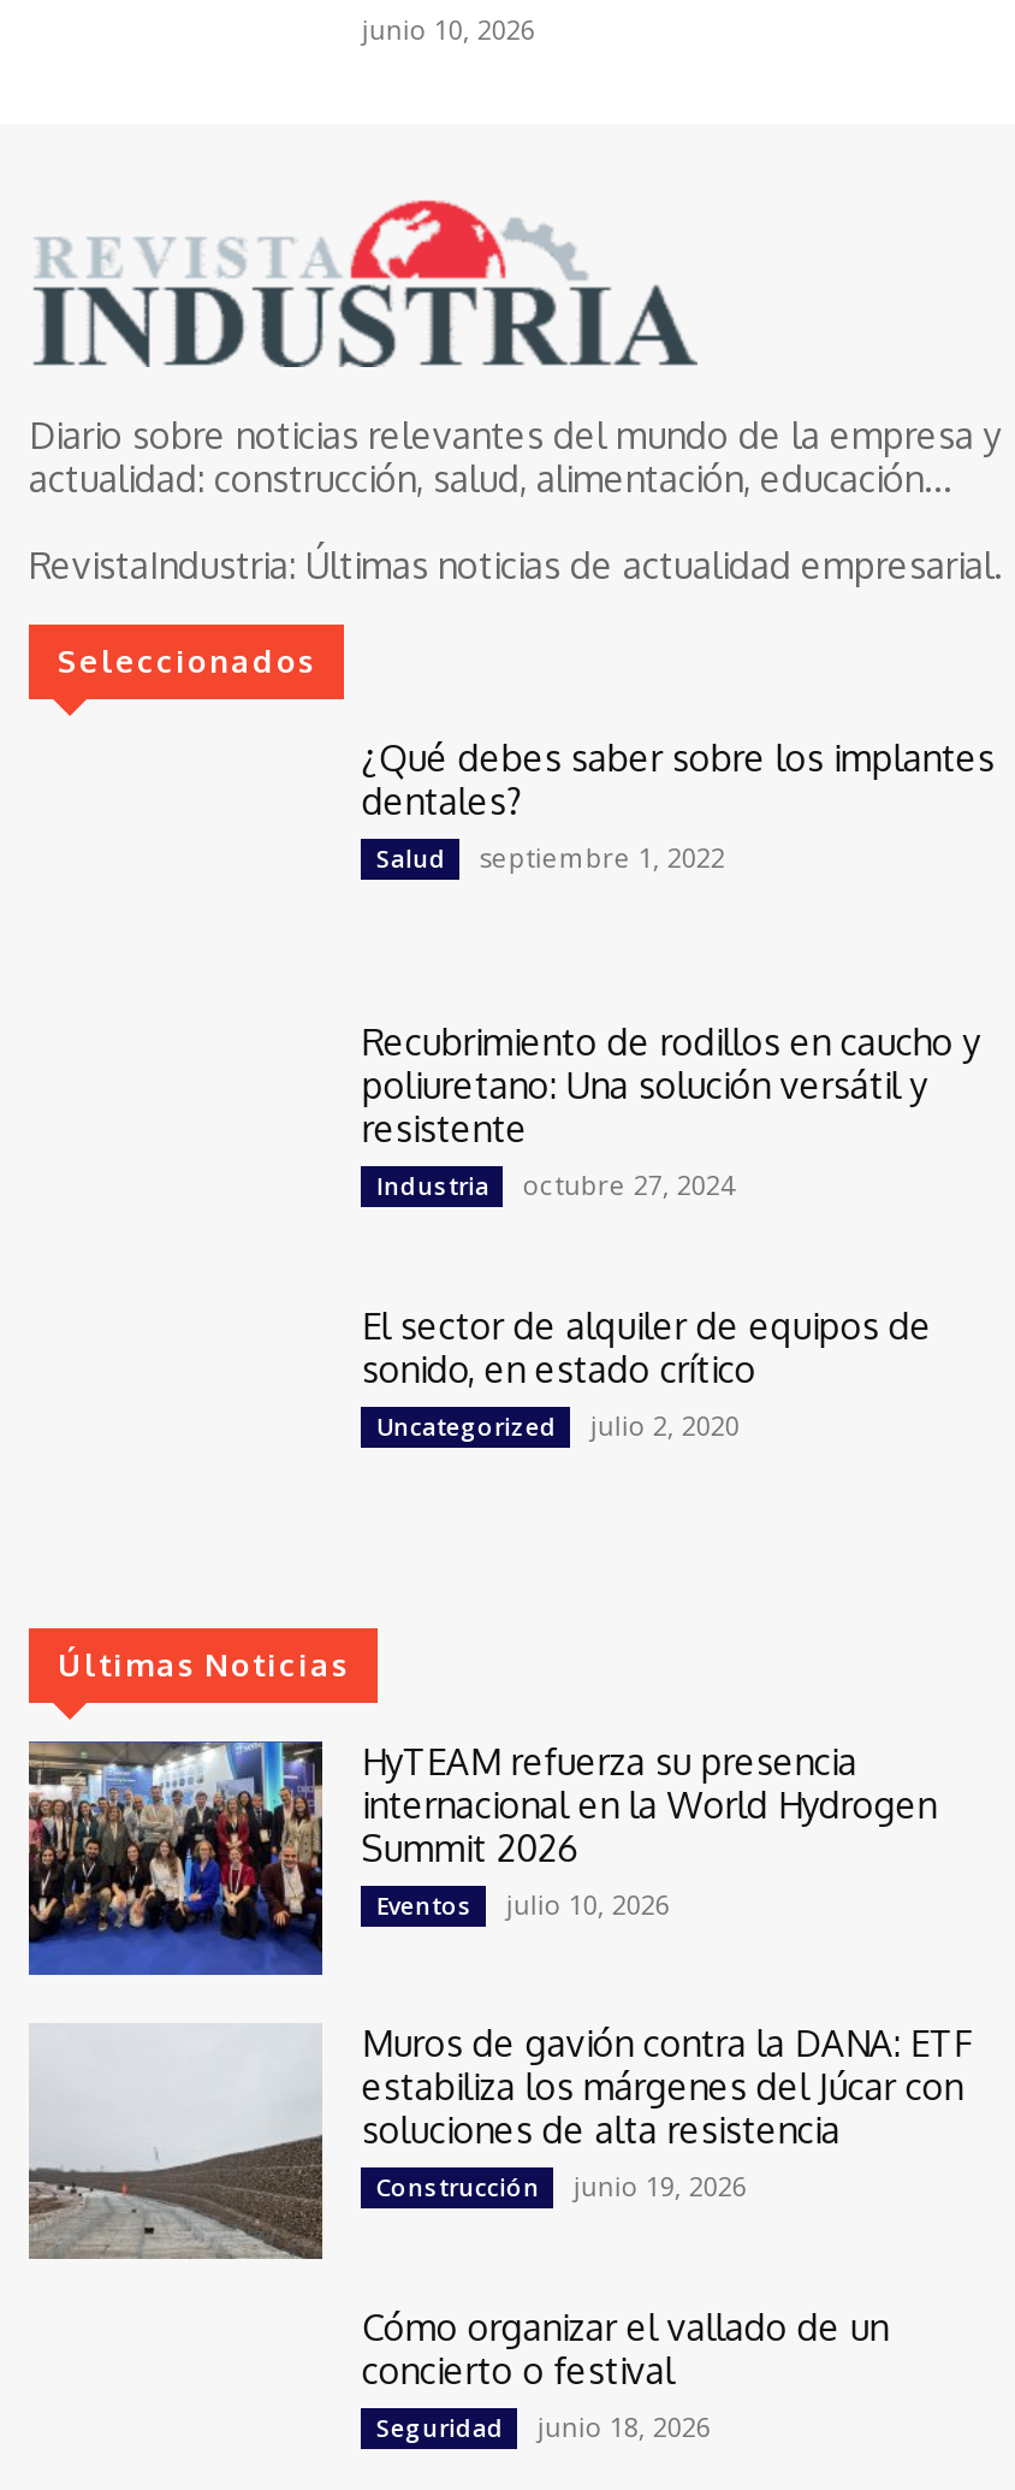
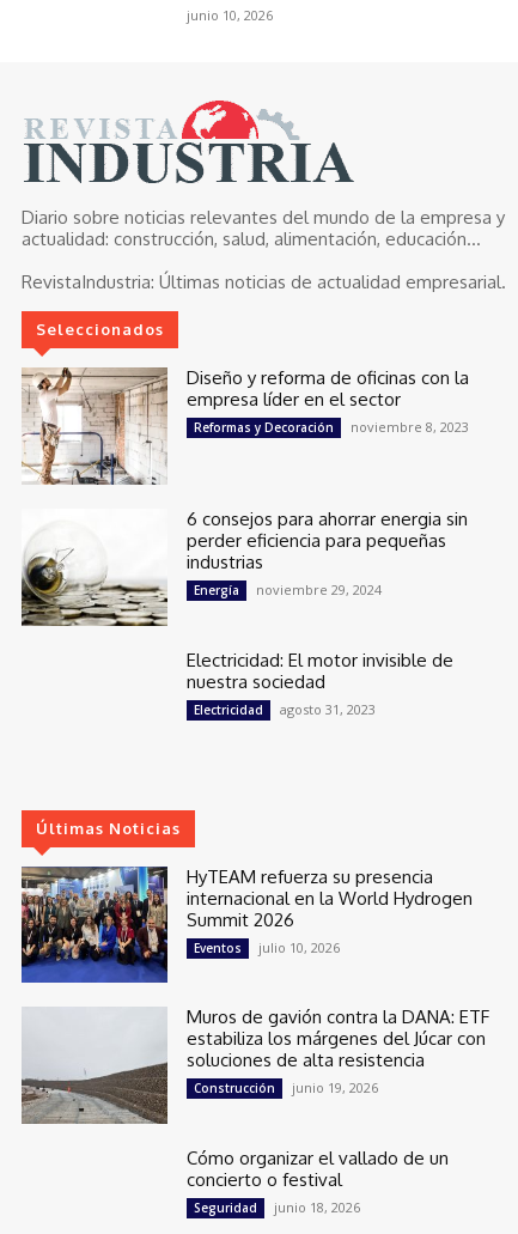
+ [image]

+ [image]

- ¿Qué debes saber sobre los implantes
- dentales?
- Salud
- septiembre 1, 2022
+ Diseño y reforma de oficinas con la
+ empresa líder en el sector
+ Reformas y Decoración
+ noviembre 8, 2023

- Recubrimiento de rodillos en caucho y
- poliuretano: Una solución versátil y
- resistente
- Industria
- octubre 27, 2024
+ 6 consejos para ahorrar energia sin
+ perder eficiencia para pequeñas
+ industrias
+ Energía
+ noviembre 29, 2024

- El sector de alquiler de equipos de
- sonido, en estado crítico
- Uncategorized
- julio 2, 2020
+ Electricidad: El motor invisible de
+ nuestra sociedad
+ Electricidad
+ agosto 31, 2023
